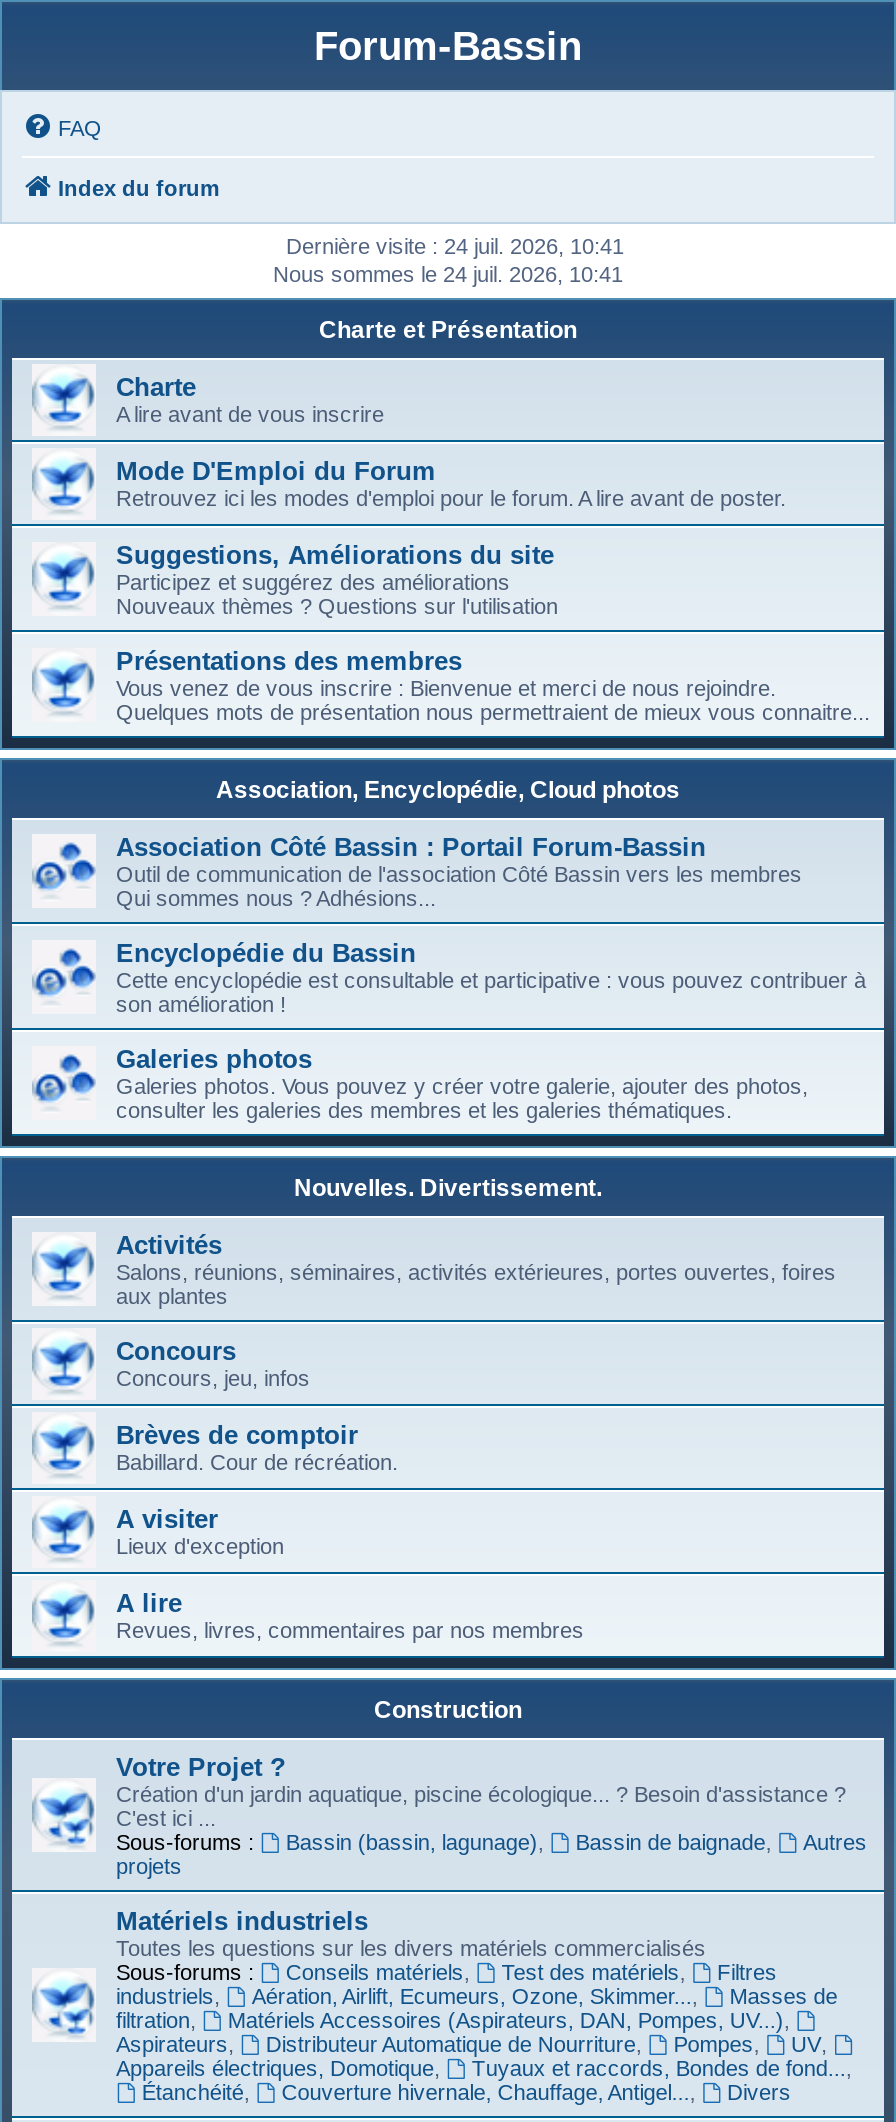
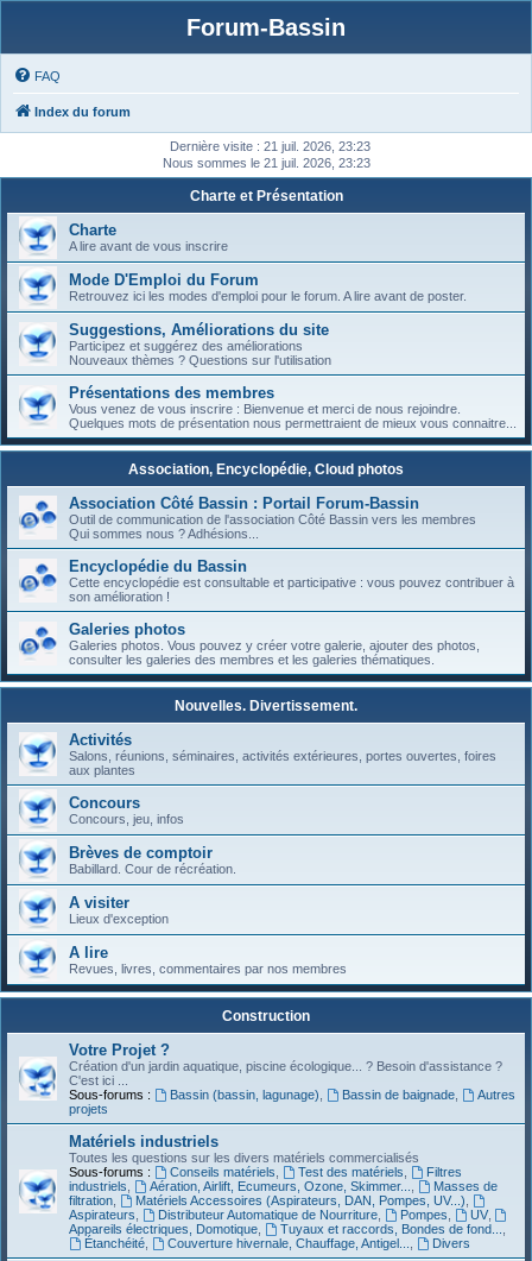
- Dernière visite : 24 juil. 2026, 10:41
+ Dernière visite : 21 juil. 2026, 23:23

- Nous sommes le 24 juil. 2026, 10:41
+ Nous sommes le 21 juil. 2026, 23:23
